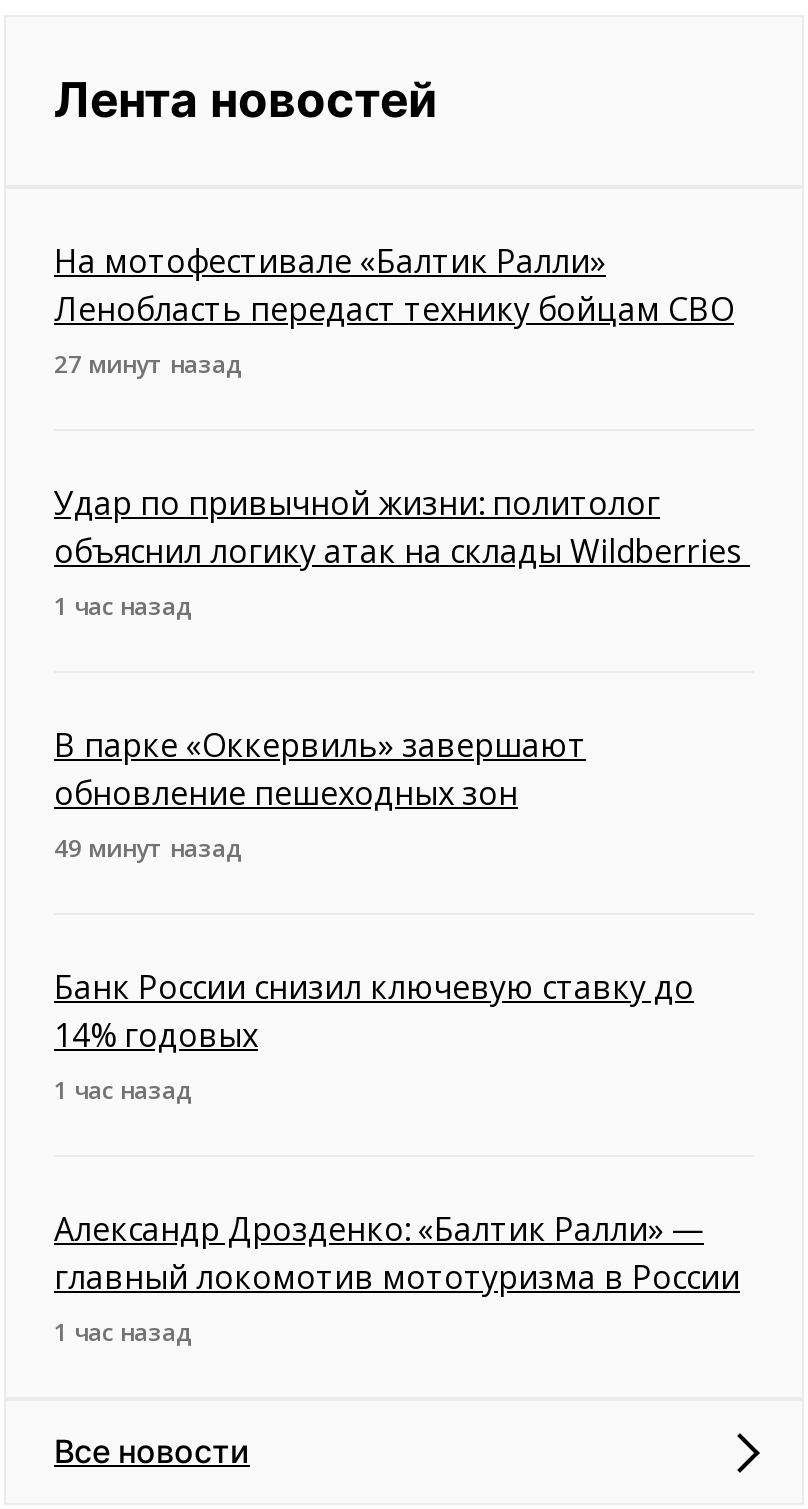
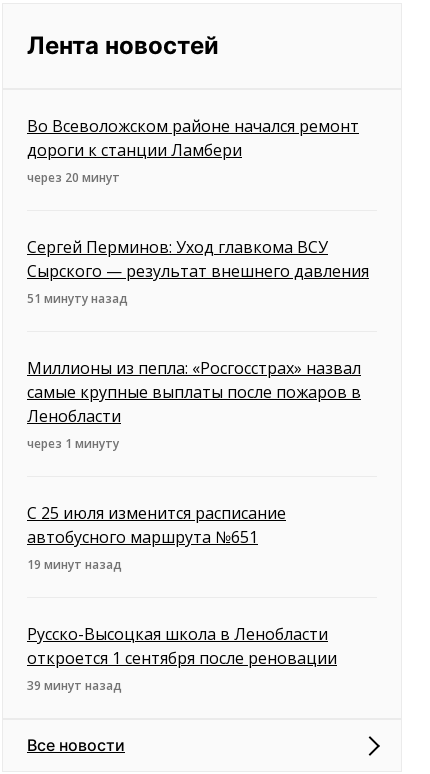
- На мотофестивале «Балтик Ралли»
- Ленобласть передаст технику бойцам СВО
- 27 минут назад
+ Во Всеволожском районе начался ремонт
+ дороги к станции Ламбери
+ через 20 минут

- Удар по привычной жизни: политолог
- объяснил логику атак на склады Wildberries
- 1 час назад
+ Сергей Перминов: Уход главкома ВСУ
+ Сырского — результат внешнего давления
+ 51 минуту назад

- В парке «Оккервиль» завершают
- обновление пешеходных зон
- 49 минут назад
+ Миллионы из пепла: «Росгосстрах» назвал
+ самые крупные выплаты после пожаров в
+ Ленобласти
+ через 1 минуту

- Банк России снизил ключевую ставку до
- 14% годовых
- 1 час назад
+ С 25 июля изменится расписание
+ автобусного маршрута №651
+ 19 минут назад

- Александр Дрозденко: «Балтик Ралли» —
- главный локомотив мототуризма в России
- 1 час назад
+ Русско-Высоцкая школа в Ленобласти
+ откроется 1 сентября после реновации
+ 39 минут назад
